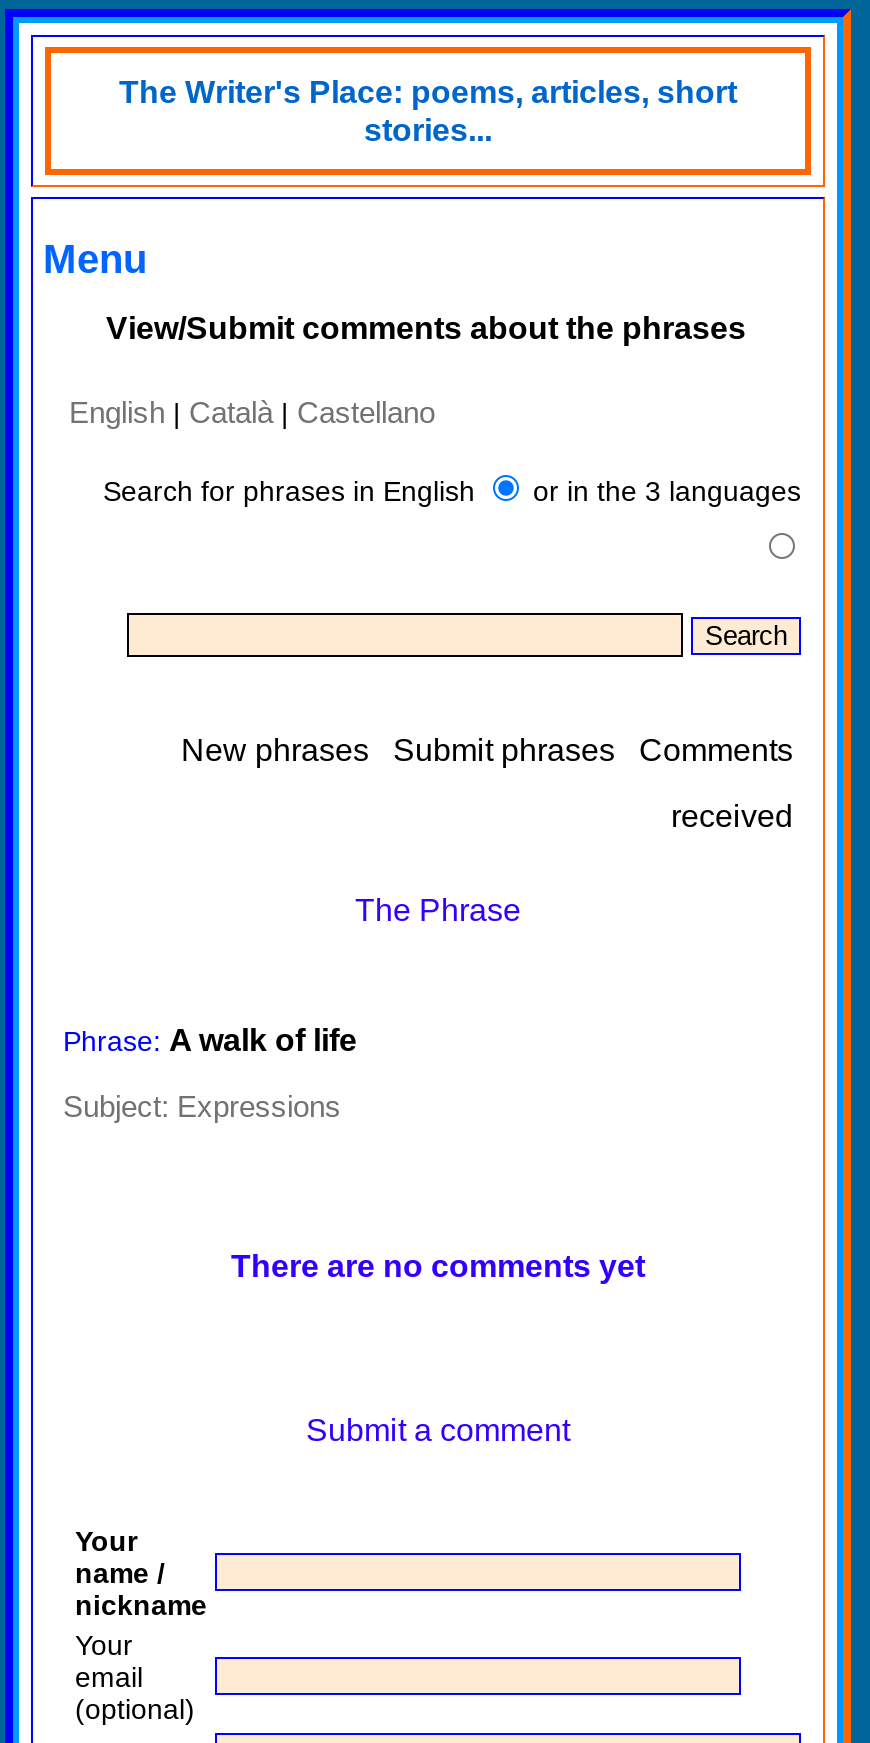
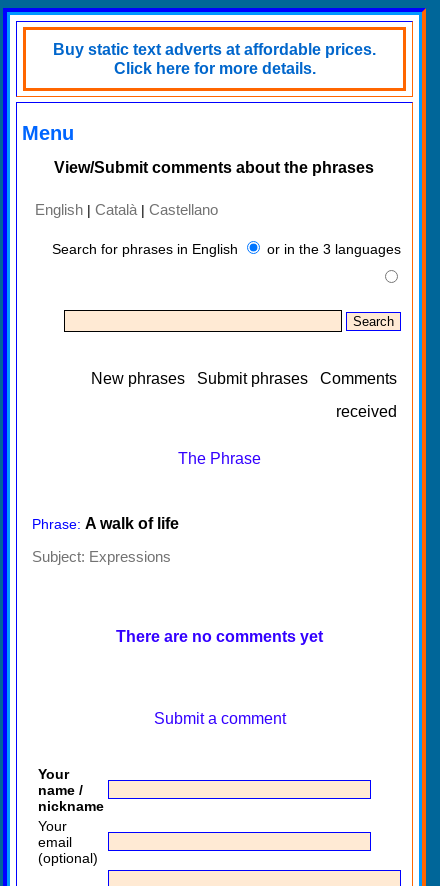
- The Writer's Place: poems, articles, short
- stories...
+ Buy static text adverts at affordable prices.
+ Click here for more details.
